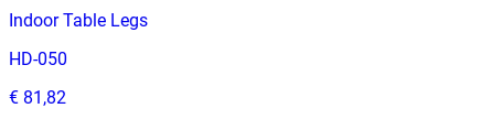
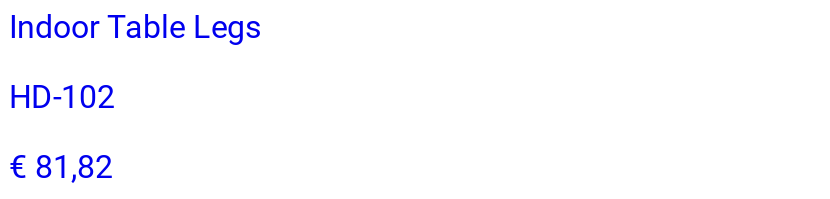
- HD-050
+ HD-102
